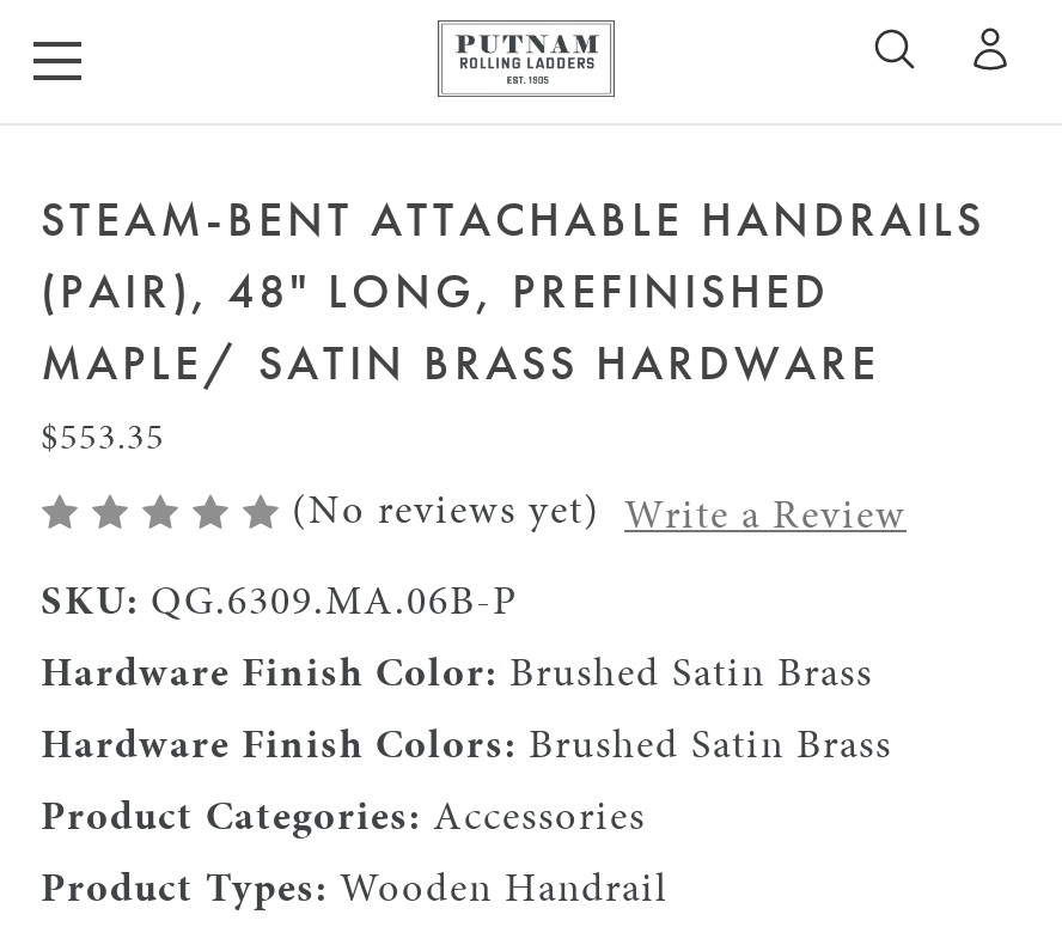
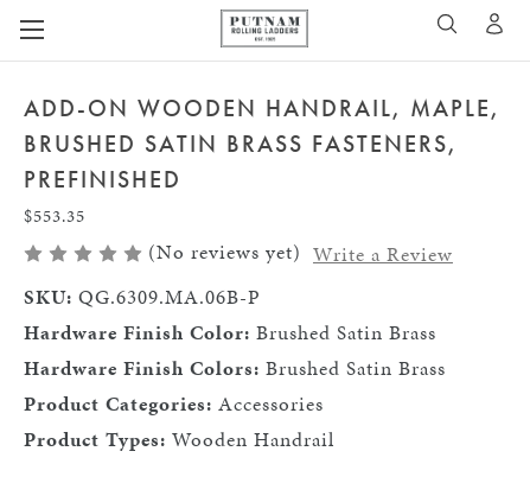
- STEAM-BENT ATTACHABLE HANDRAILS
- (PAIR), 48" LONG, PREFINISHED
- MAPLE/ SATIN BRASS HARDWARE
+ ADD-ON WOODEN HANDRAIL, MAPLE,
+ BRUSHED SATIN BRASS FASTENERS,
+ PREFINISHED
